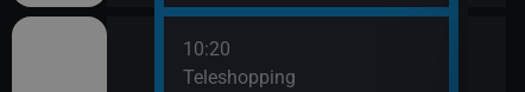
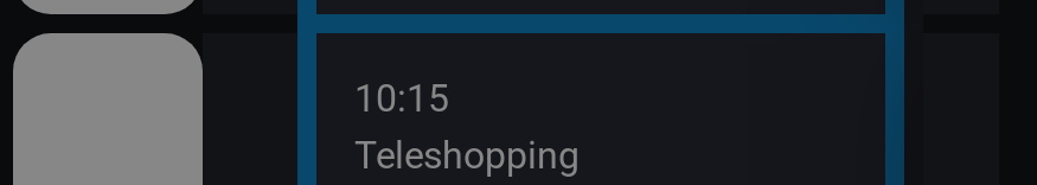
- 10:20
+ 10:15
